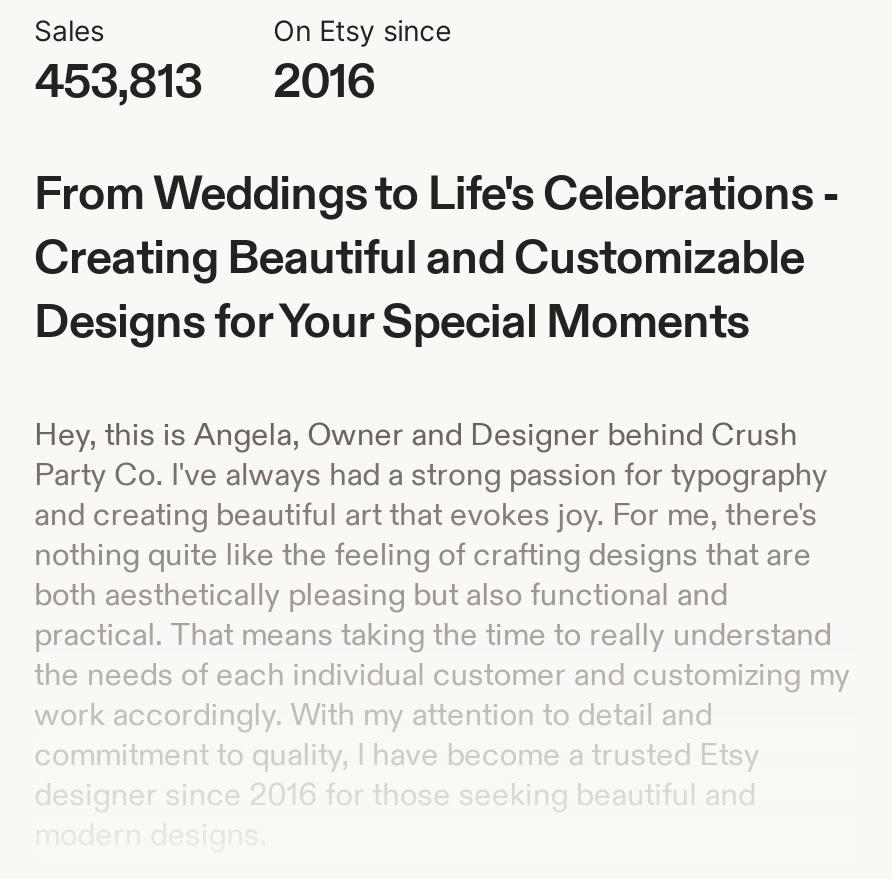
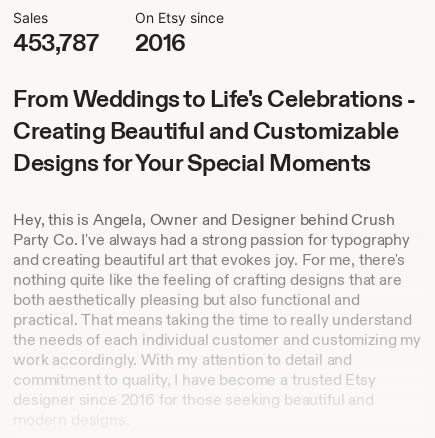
- 453,813 2016
+ 453,787 2016
